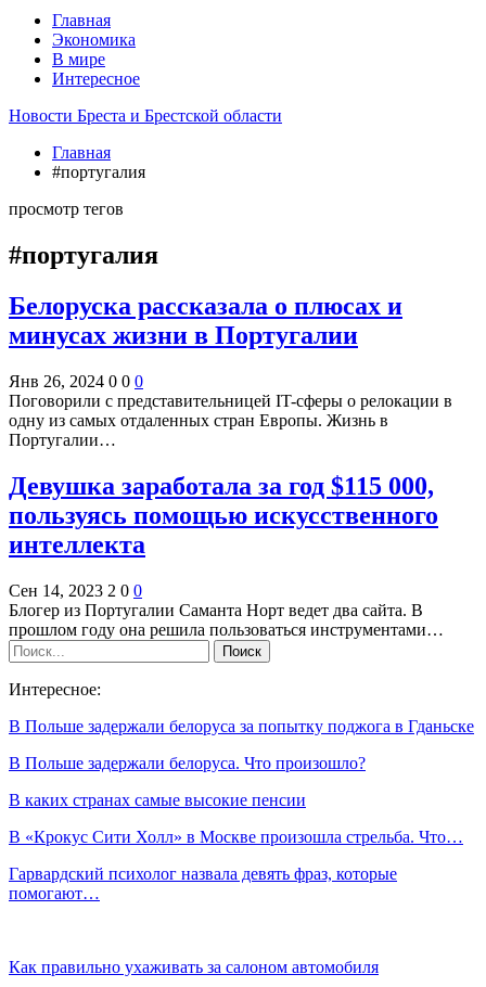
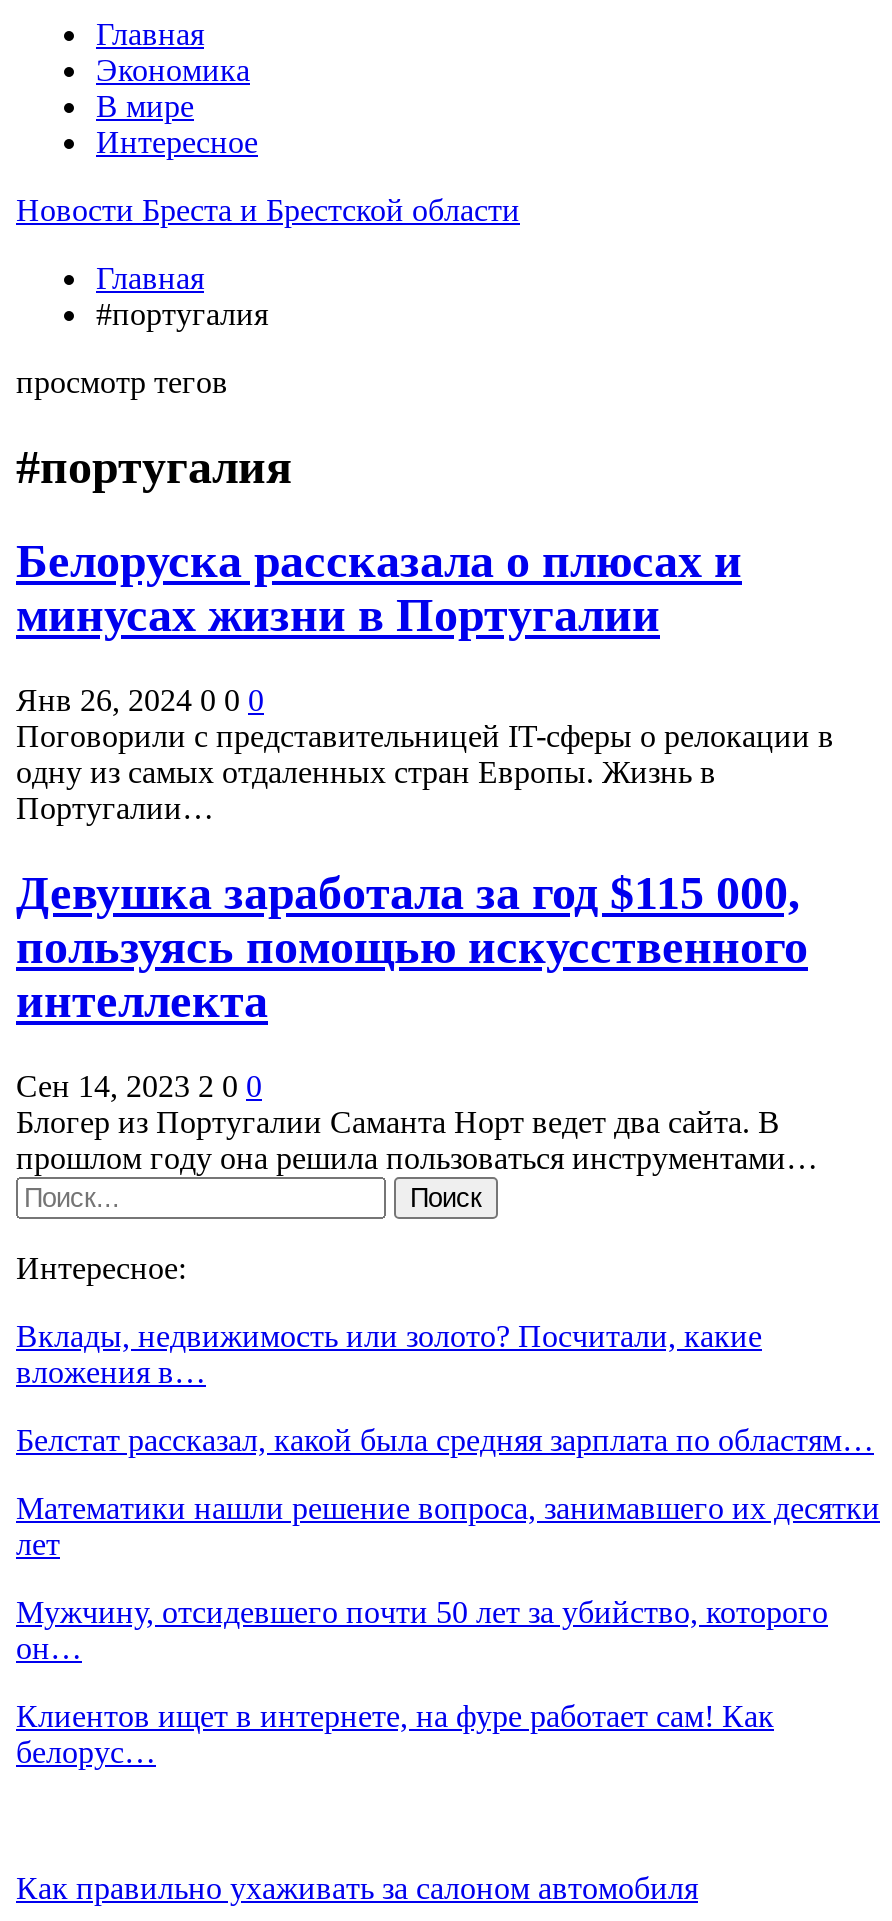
- В Польше задержали белоруса за попытку поджога в Гданьске
+ Вклады, недвижимость или золото? Посчитали, какие
+ вложения в…

- В Польше задержали белоруса. Что произошло?
+ Белстат рассказал, какой была средняя зарплата по областям…

- В каких странах самые высокие пенсии
+ Математики нашли решение вопроса, занимавшего их десятки
+ лет

- В «Крокус Сити Холл» в Москве произошла стрельба. Что…
+ Мужчину, отсидевшего почти 50 лет за убийство, которого
+ он…

- Гарвардский психолог назвала девять фраз, которые
- помогают…
+ Клиентов ищет в интернете, на фуре работает сам! Как
+ белорус…
